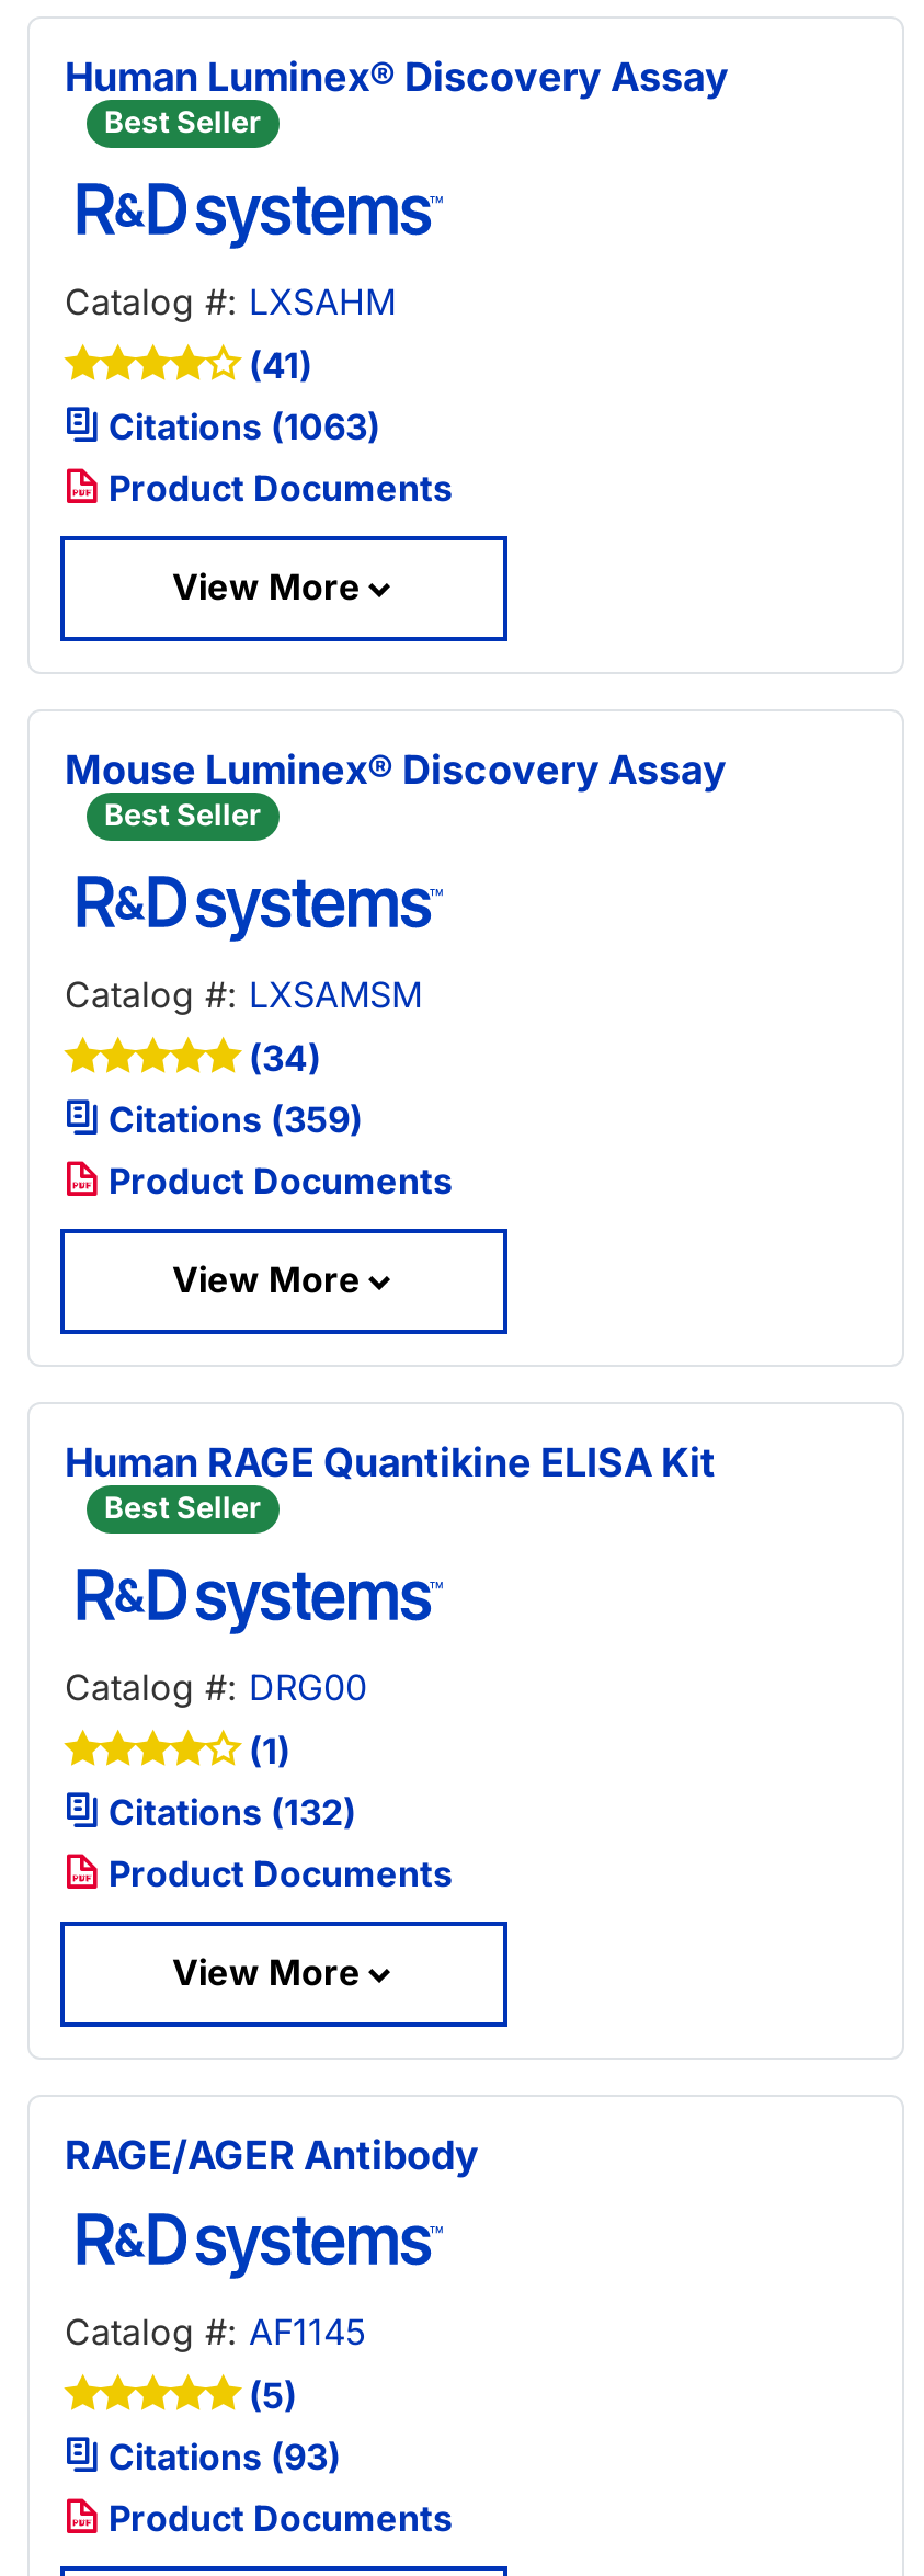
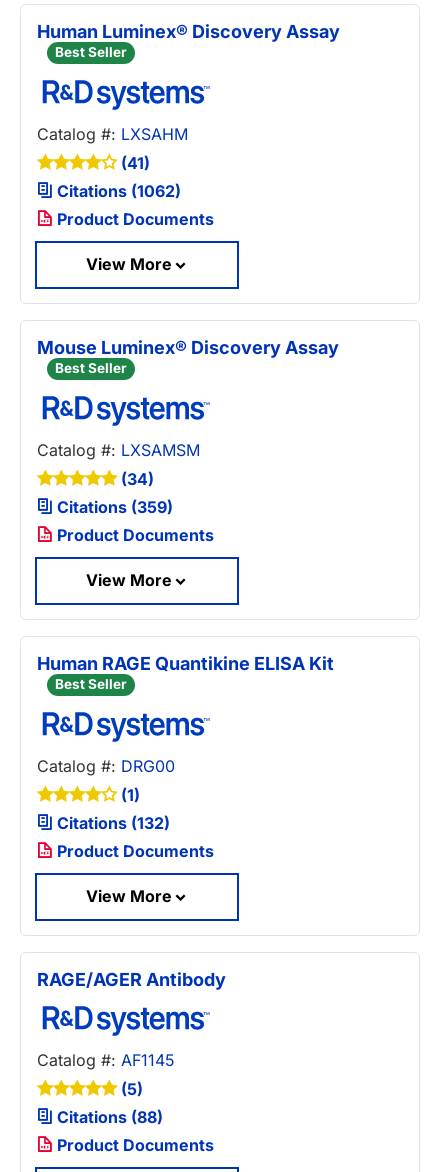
- Citations (1063)
+ Citations (1062)

- Citations (93)
+ Citations (88)
